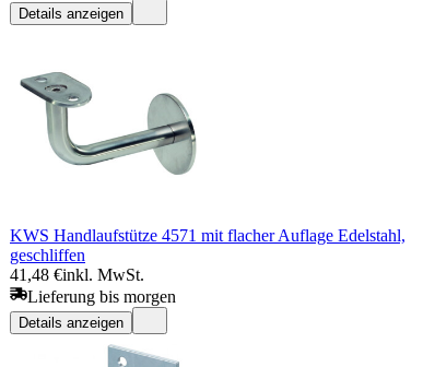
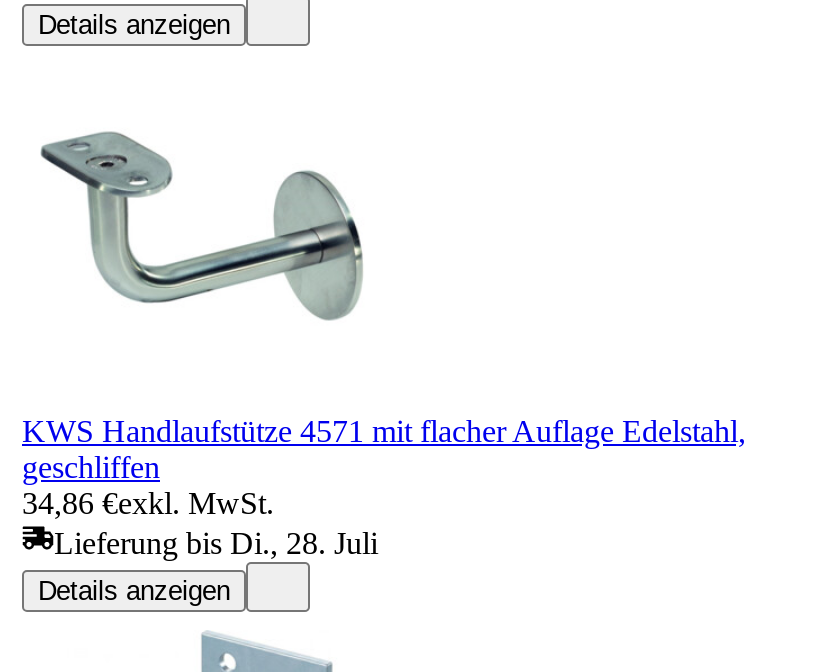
- 41,48 €inkl. MwSt.
- Lieferung bis morgen
+ 34,86 €exkl. MwSt.
+ Lieferung bis Di., 28. Juli
